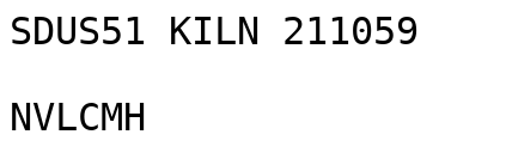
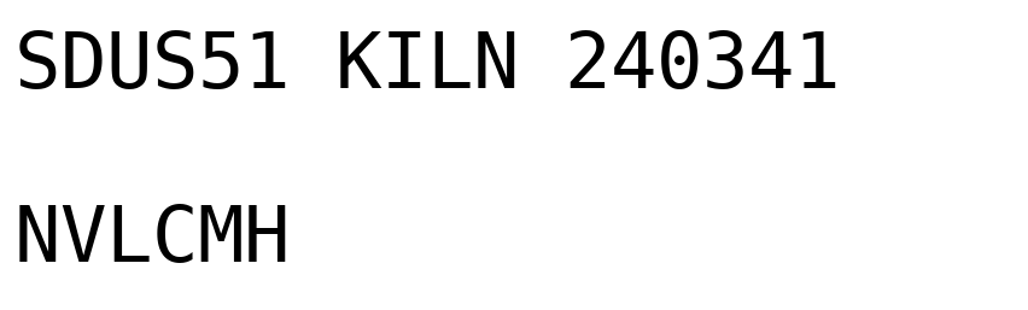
- SDUS51 KILN 211059
+ SDUS51 KILN 240341
